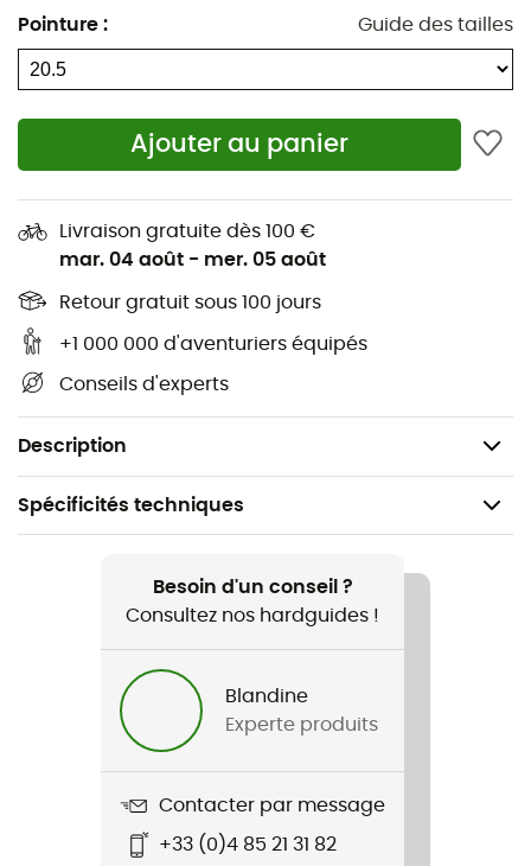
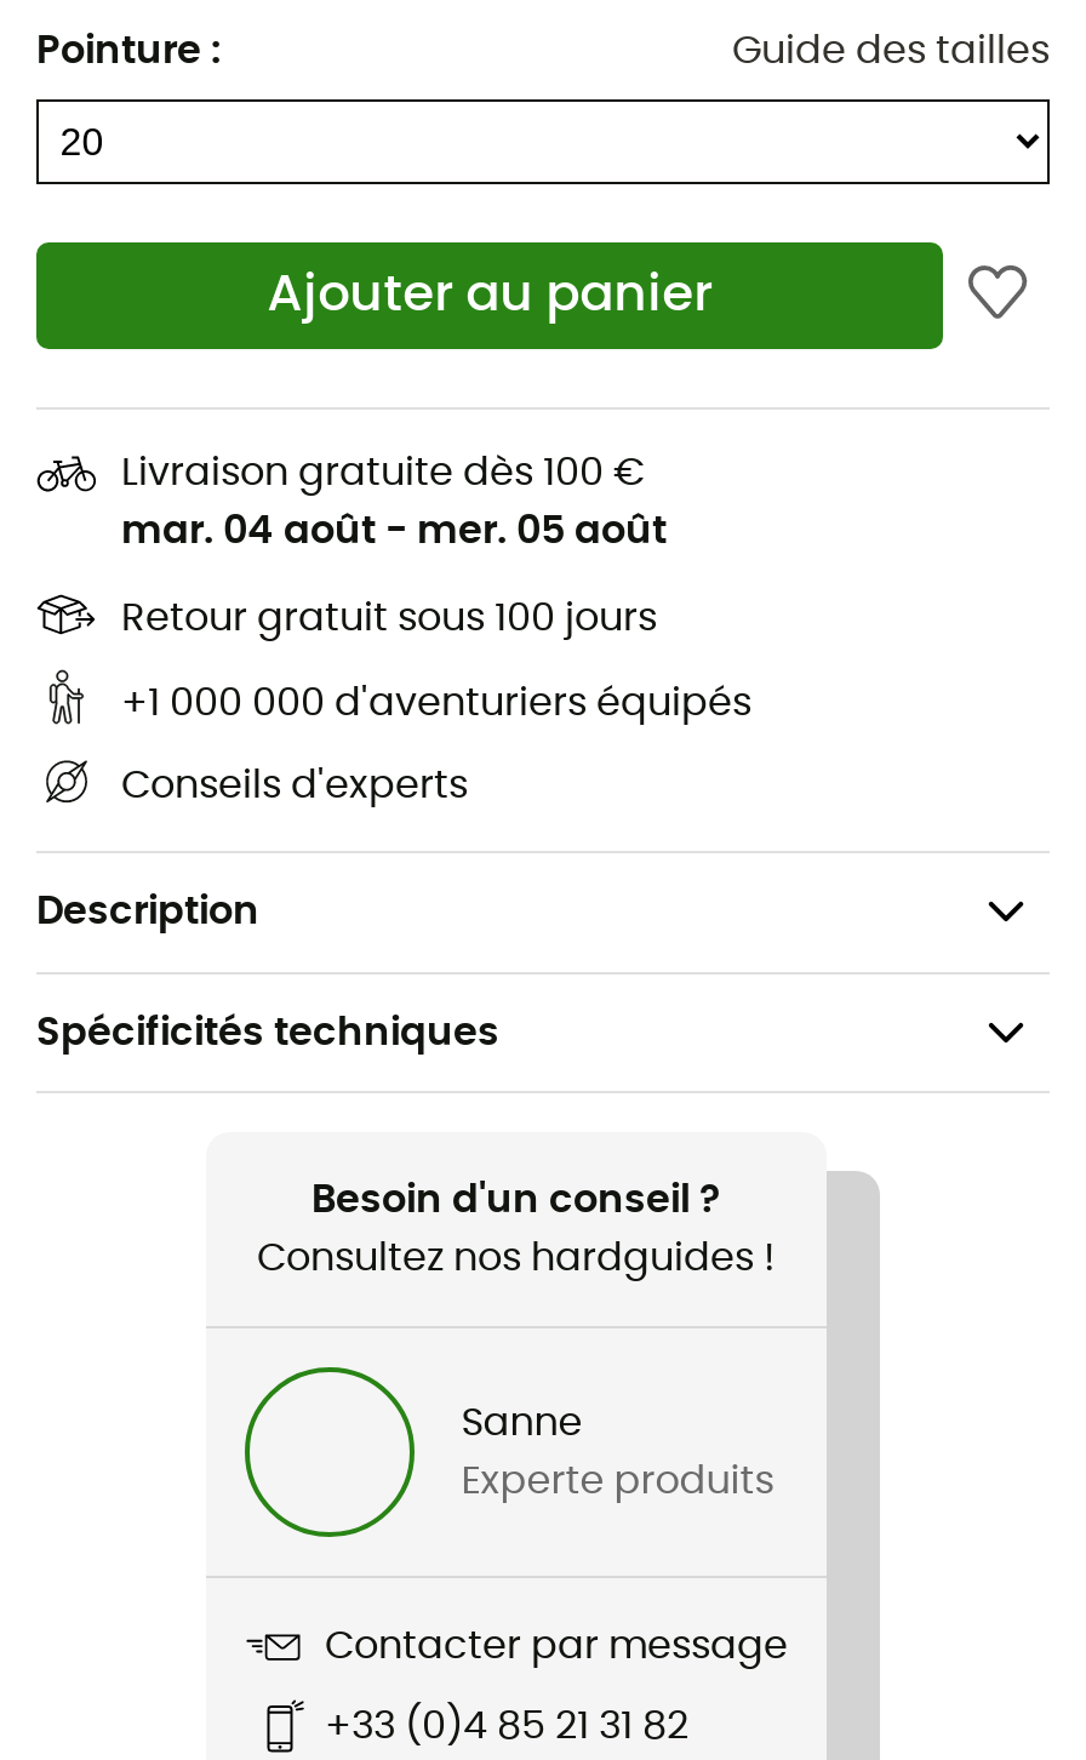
- Blandine
+ Sanne
